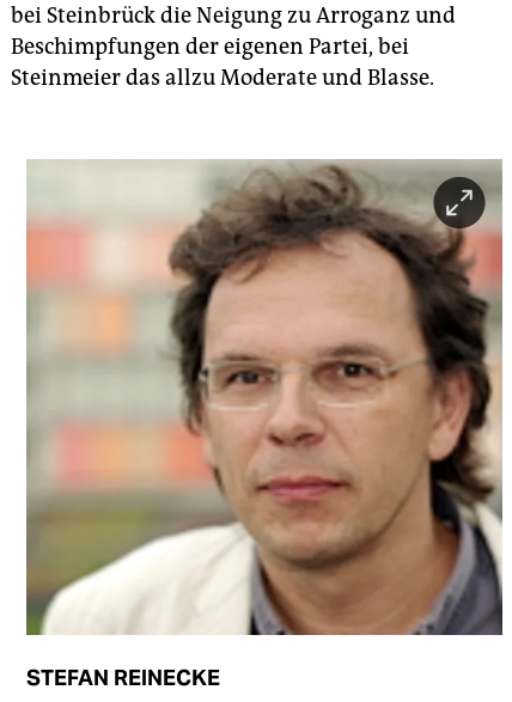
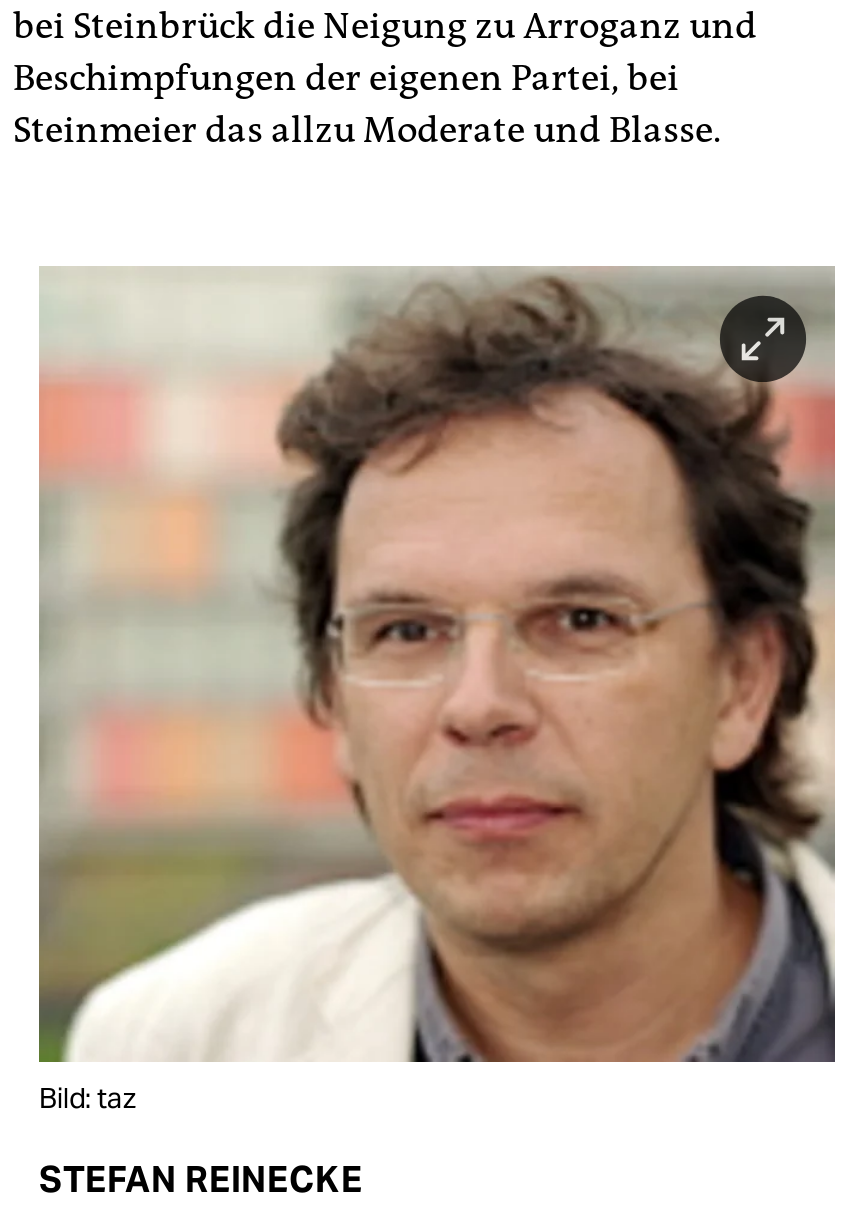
+ Bild: taz
